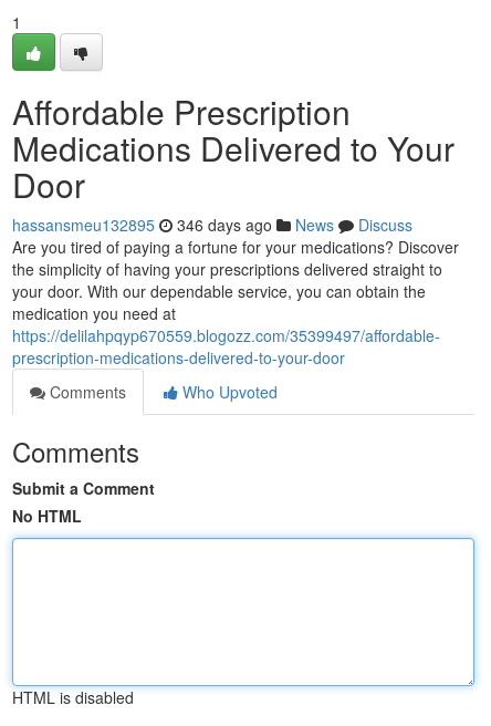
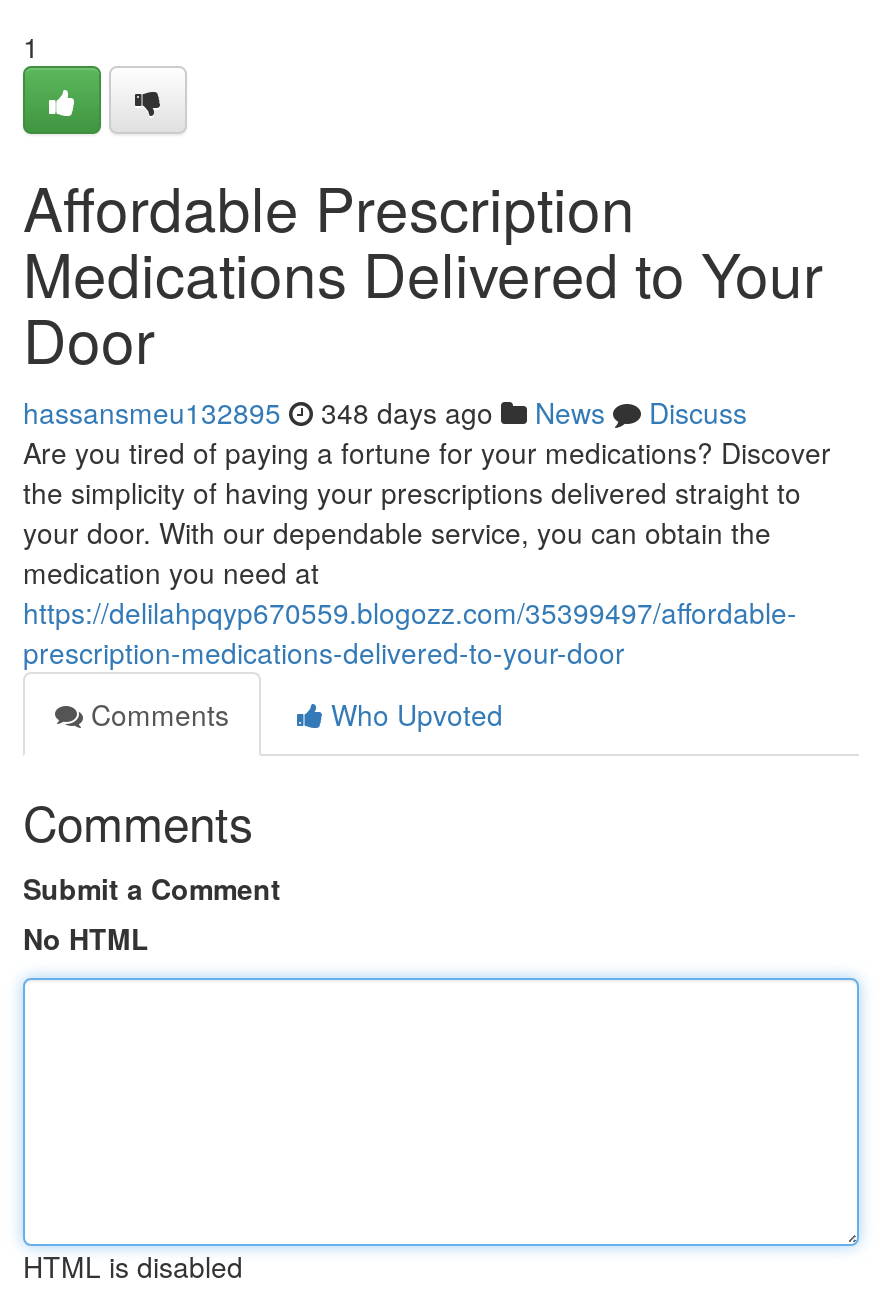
- hassansmeu132895 346 days ago News Discuss
+ hassansmeu132895 348 days ago News Discuss
